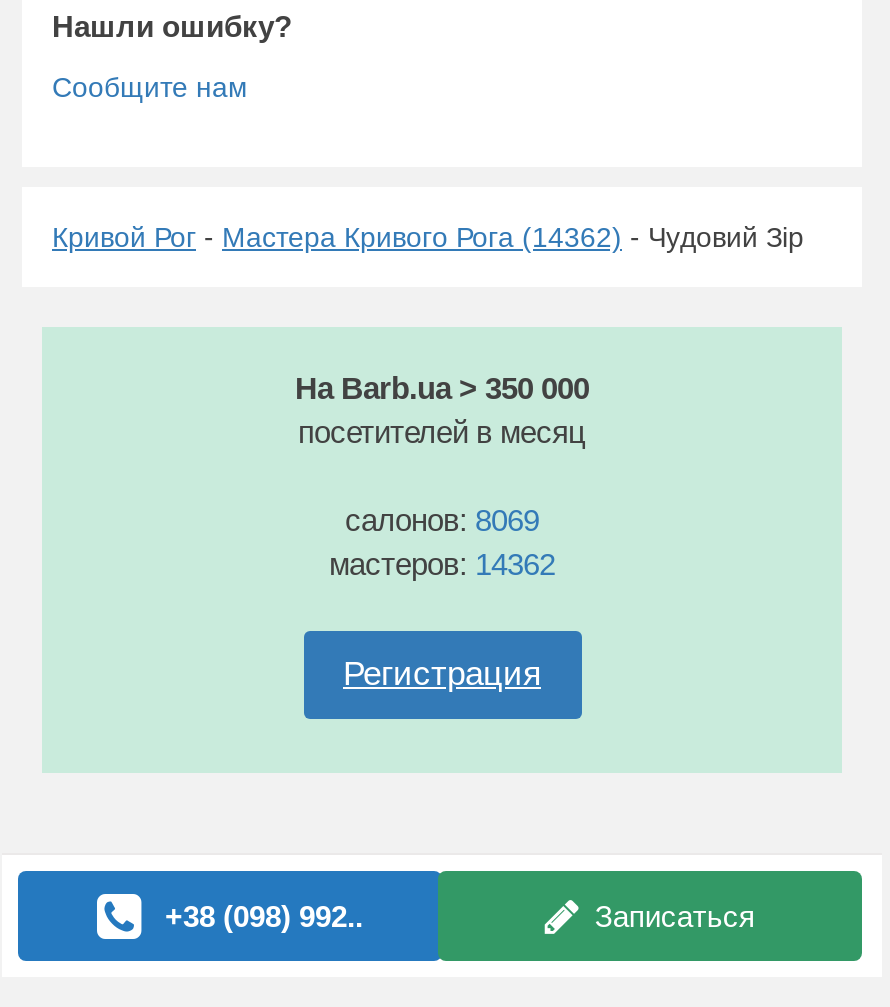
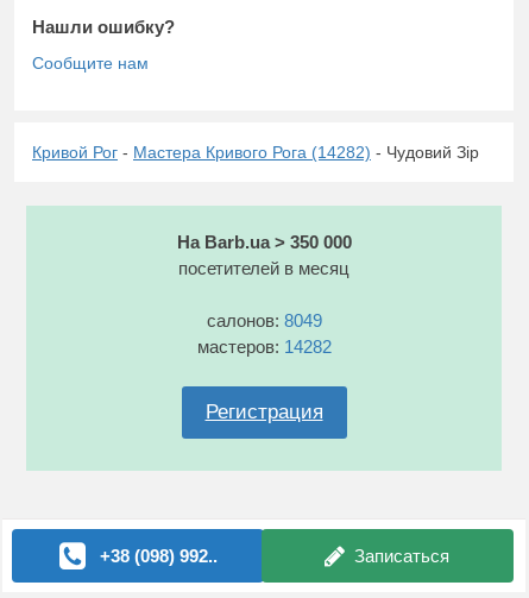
- Кривой Рог - Мастера Кривого Рога (14362) - Чудовий Зір
+ Кривой Рог - Мастера Кривого Рога (14282) - Чудовий Зір

- салонов: 8069
+ салонов: 8049

- мастеров: 14362
+ мастеров: 14282
